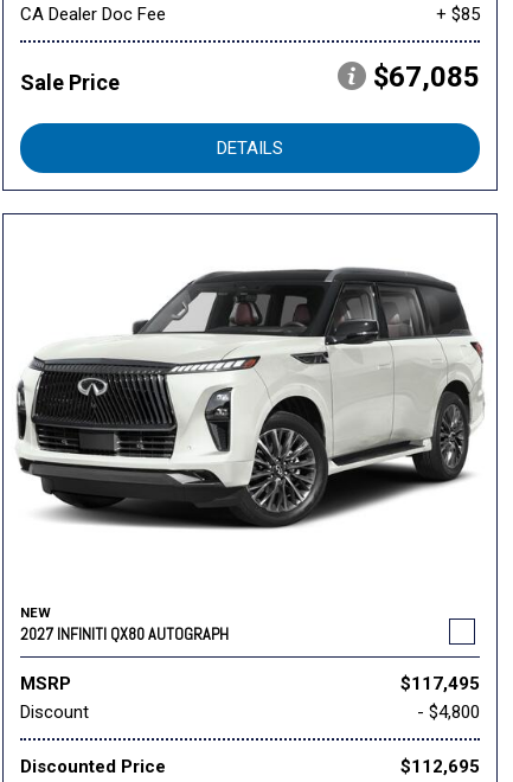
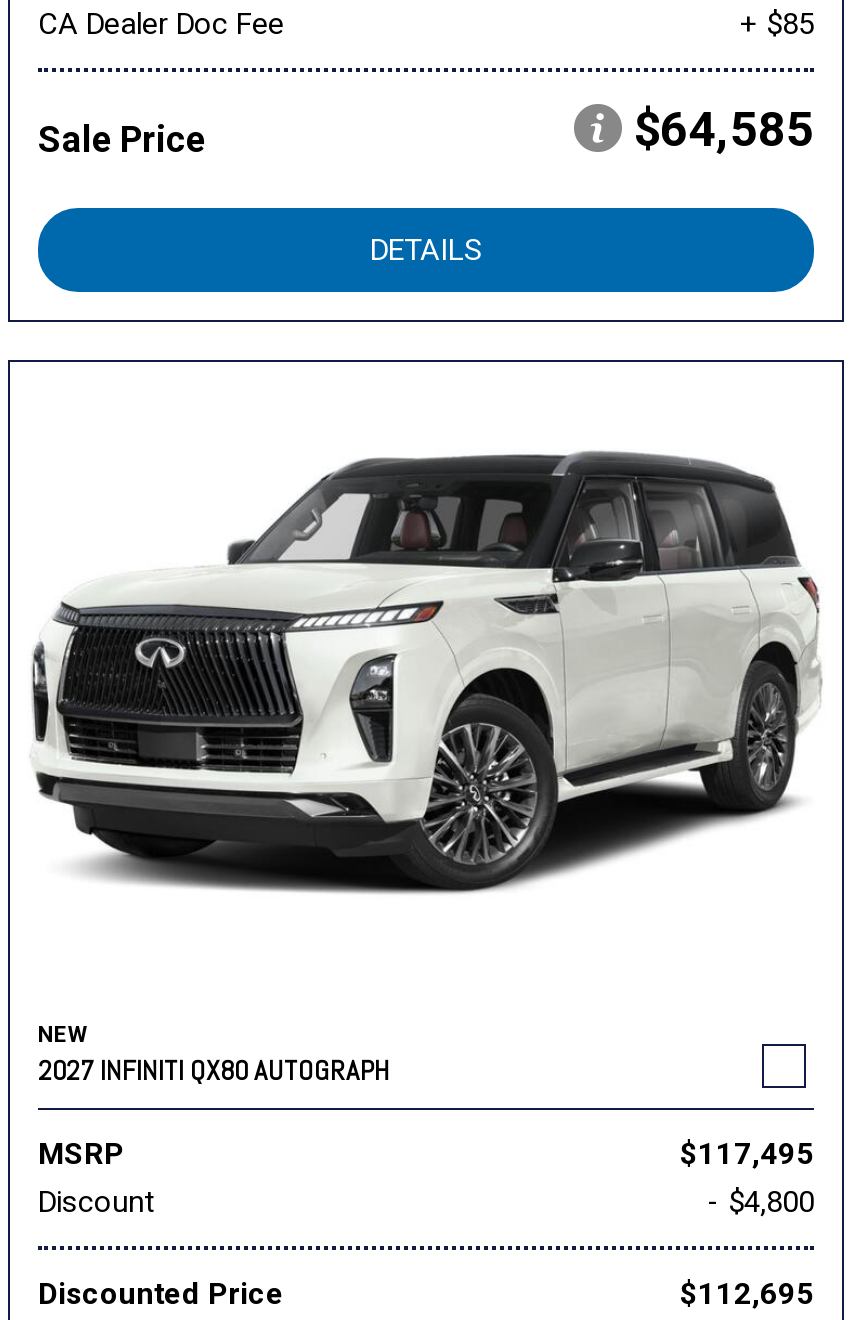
- $67,085
+ $64,585
